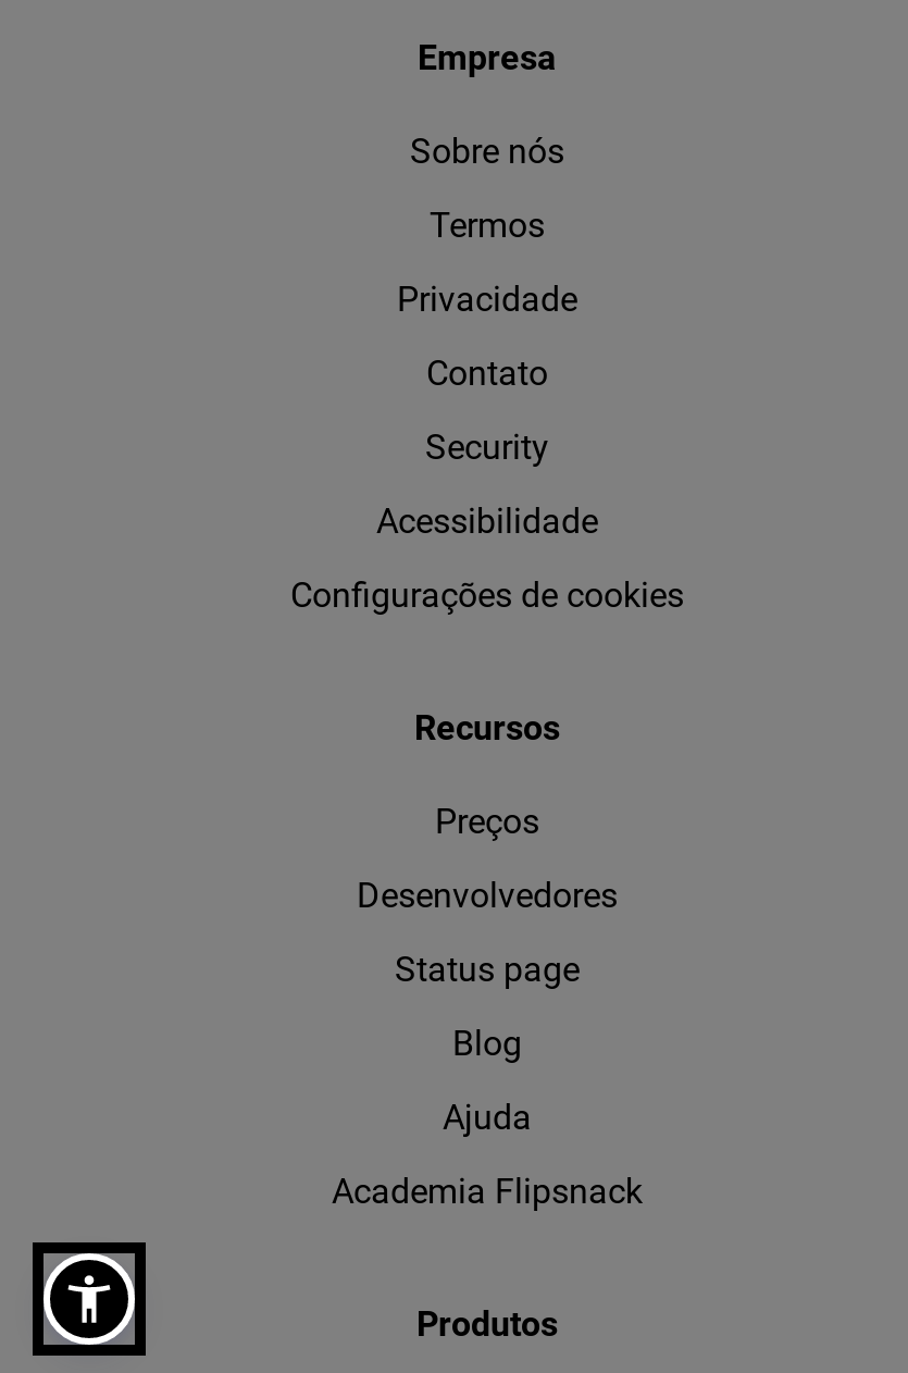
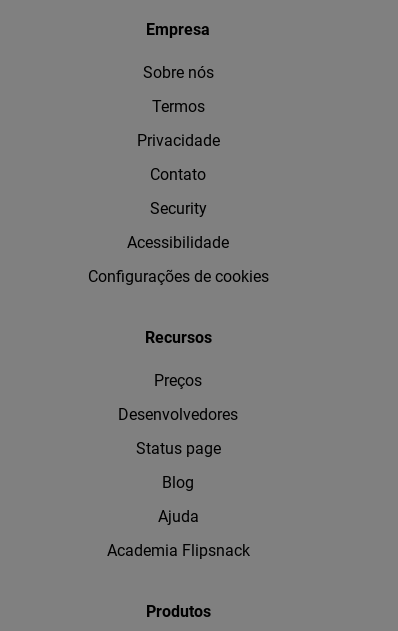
- [image]
